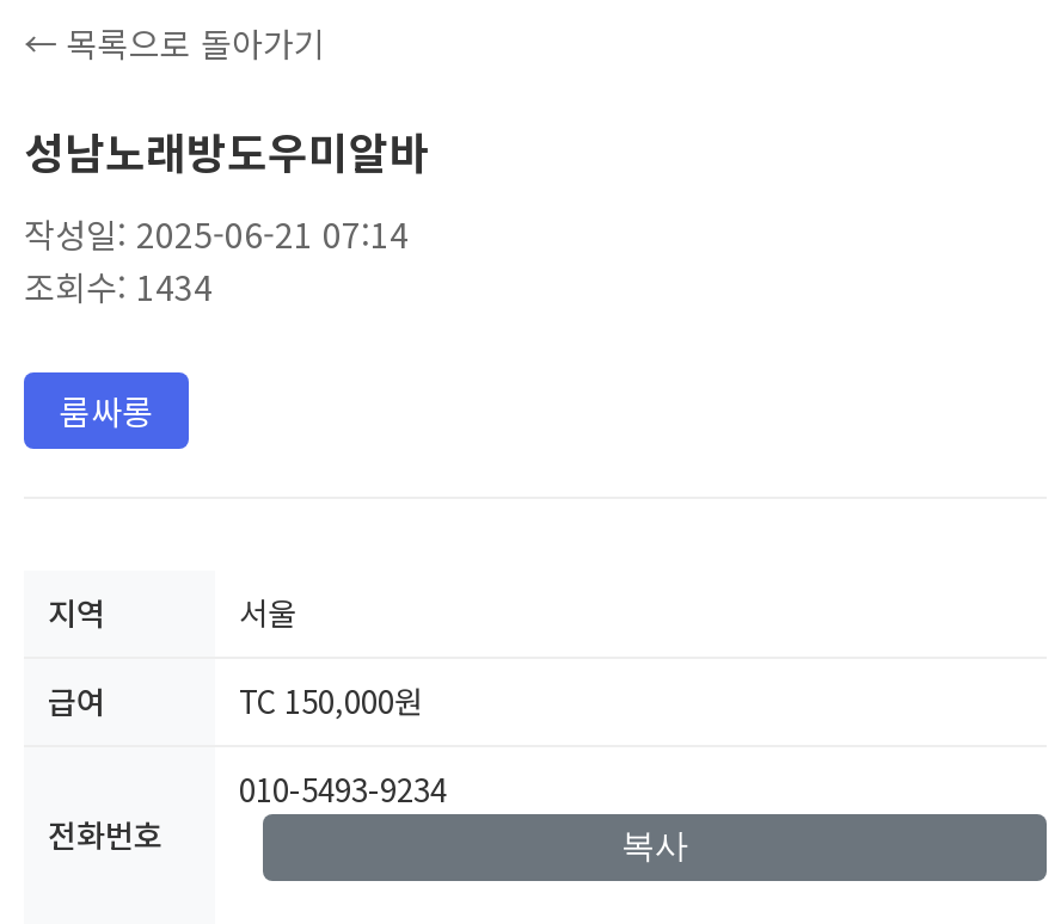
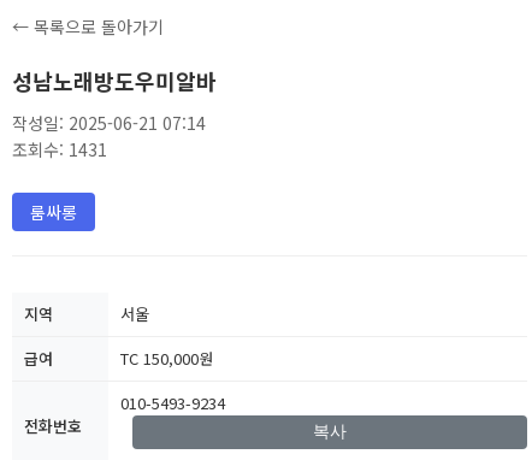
- 조회수: 1434
+ 조회수: 1431
